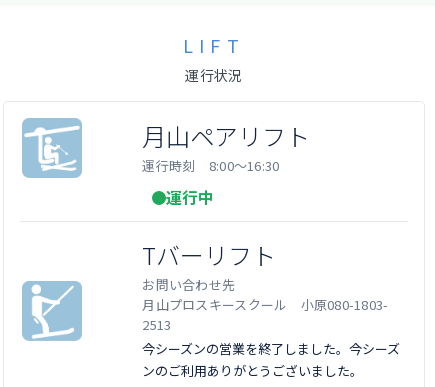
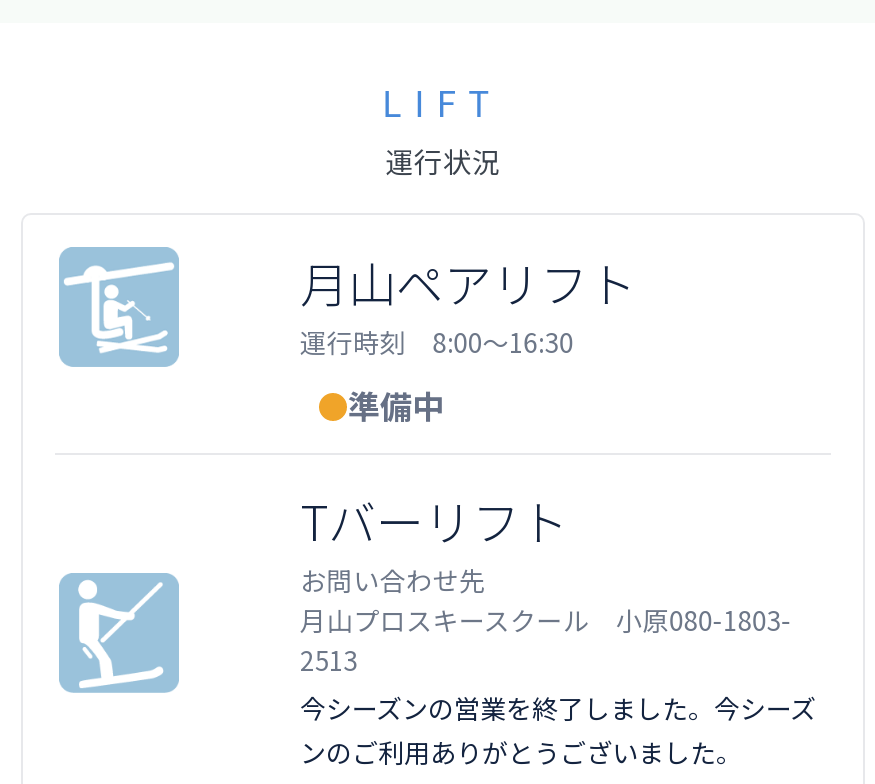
- 運行中
+ 準備中
